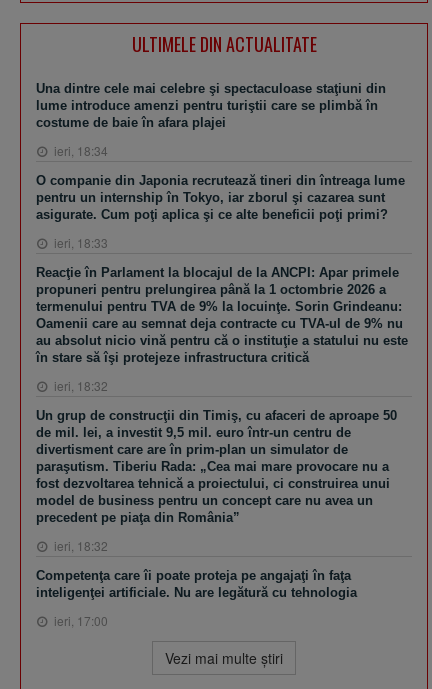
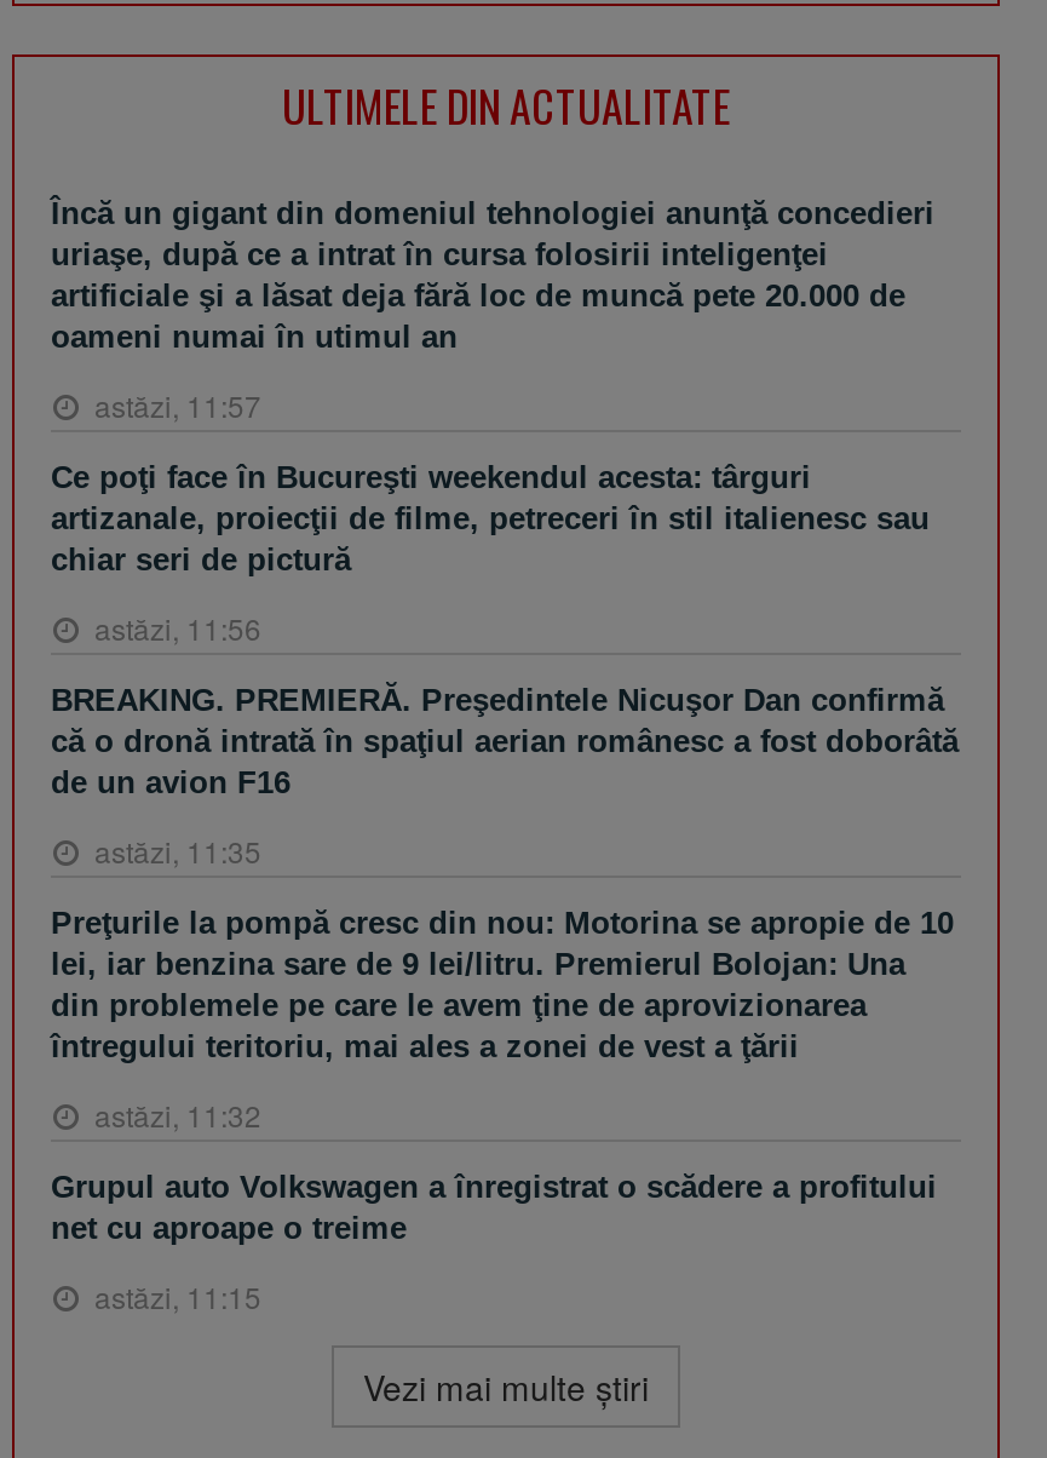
- Una dintre cele mai celebre şi spectaculoase staţiuni din
- lume introduce amenzi pentru turiştii care se plimbă în
- costume de baie în afara plajei
+ Încă un gigant din domeniul tehnologiei anunţă concedieri
+ uriaşe, după ce a intrat în cursa folosirii inteligenţei
+ artificiale şi a lăsat deja fără loc de muncă pete 20.000 de
+ oameni numai în utimul an

- ieri, 18:34
+ astăzi, 11:57

- O companie din Japonia recrutează tineri din întreaga lume
- pentru un internship în Tokyo, iar zborul şi cazarea sunt
- asigurate. Cum poţi aplica şi ce alte beneficii poţi primi?
+ Ce poţi face în Bucureşti weekendul acesta: târguri
+ artizanale, proiecţii de filme, petreceri în stil italienesc sau
+ chiar seri de pictură

- ieri, 18:33
+ astăzi, 11:56

- Reacţie în Parlament la blocajul de la ANCPI: Apar primele
- propuneri pentru prelungirea până la 1 octombrie 2026 a
- termenului pentru TVA de 9% la locuinţe. Sorin Grindeanu:
- Oamenii care au semnat deja contracte cu TVA-ul de 9% nu
- au absolut nicio vină pentru că o instituţie a statului nu este
- în stare să îşi protejeze infrastructura critică
+ BREAKING. PREMIERĂ. Preşedintele Nicuşor Dan confirmă
+ că o dronă intrată în spaţiul aerian românesc a fost doborâtă
+ de un avion F16

- ieri, 18:32
+ astăzi, 11:35

- Un grup de construcţii din Timiş, cu afaceri de aproape 50
- de mil. lei, a investit 9,5 mil. euro într-un centru de
- divertisment care are în prim-plan un simulator de
- paraşutism. Tiberiu Rada: „Cea mai mare provocare nu a
- fost dezvoltarea tehnică a proiectului, ci construirea unui
- model de business pentru un concept care nu avea un
- precedent pe piaţa din România”
+ Preţurile la pompă cresc din nou: Motorina se apropie de 10
+ lei, iar benzina sare de 9 lei/litru. Premierul Bolojan: Una
+ din problemele pe care le avem ţine de aprovizionarea
+ întregului teritoriu, mai ales a zonei de vest a ţării

- ieri, 18:32
+ astăzi, 11:32

- Competenţa care îi poate proteja pe angajaţi în faţa
- inteligenţei artificiale. Nu are legătură cu tehnologia
+ Grupul auto Volkswagen a înregistrat o scădere a profitului
+ net cu aproape o treime

- ieri, 17:00
+ astăzi, 11:15
